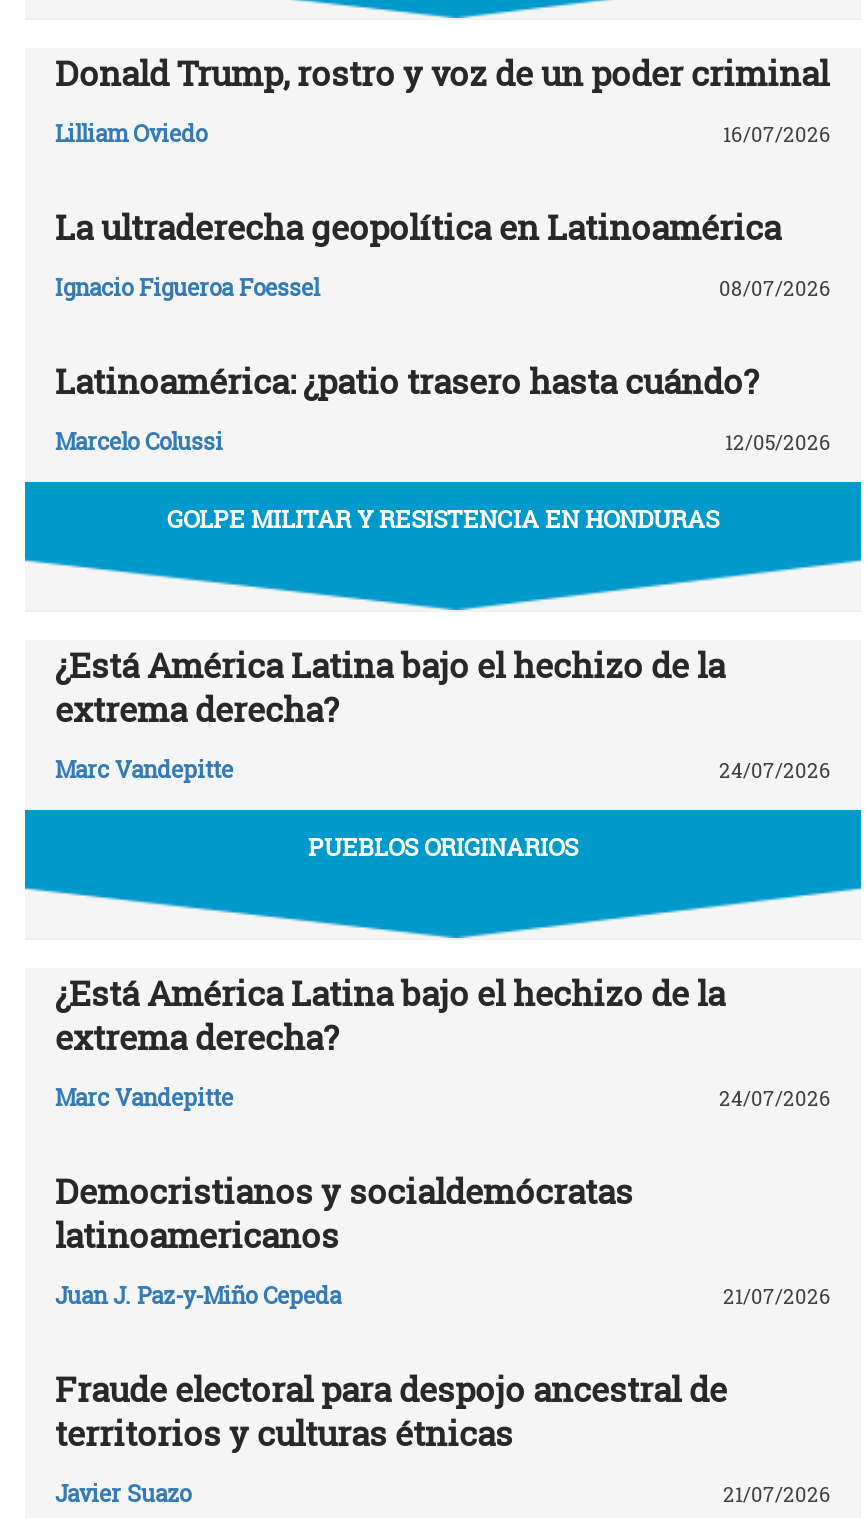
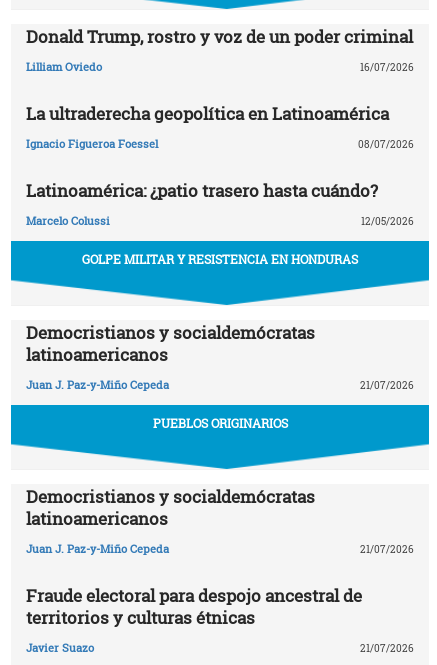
- ¿Está América Latina bajo el hechizo de la
- extrema derecha?
+ Democristianos y socialdemócratas
+ latinoamericanos

- Marc Vandepitte
- 24/07/2026
+ Juan J. Paz-y-Miño Cepeda
+ 21/07/2026

- ¿Está América Latina bajo el hechizo de la
- extrema derecha?
- Marc Vandepitte
- 24/07/2026
